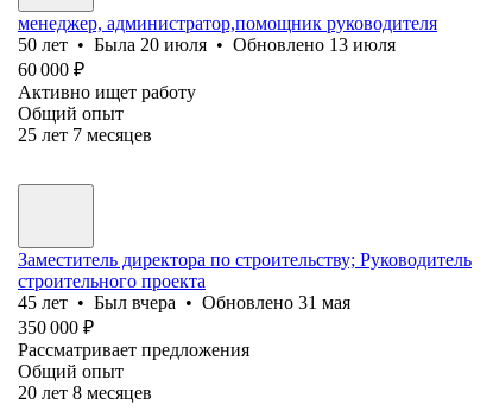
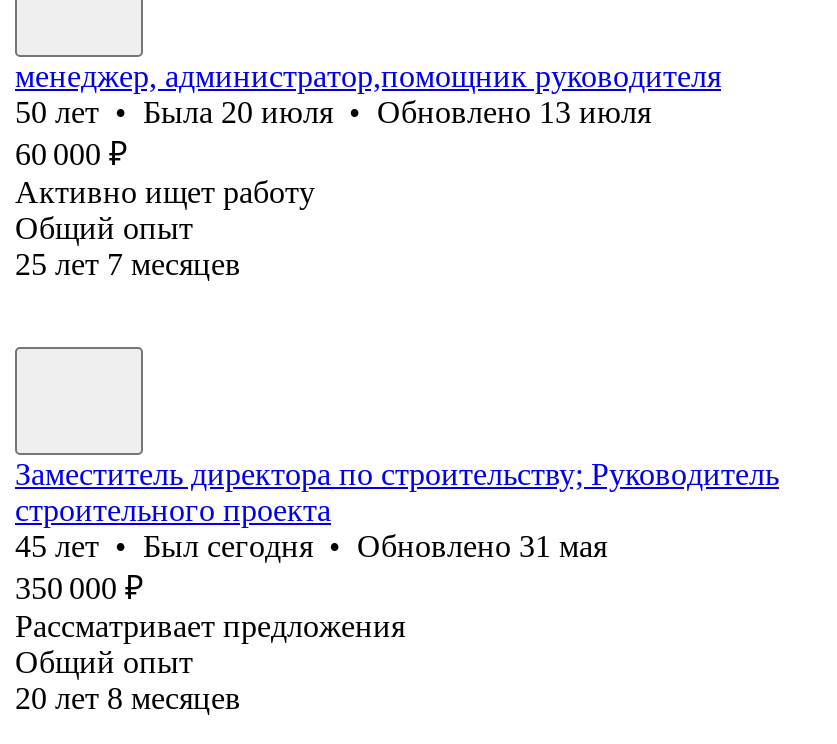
- 45 лет • Был вчера • Обновлено 31 мая
+ 45 лет • Был сегодня • Обновлено 31 мая
